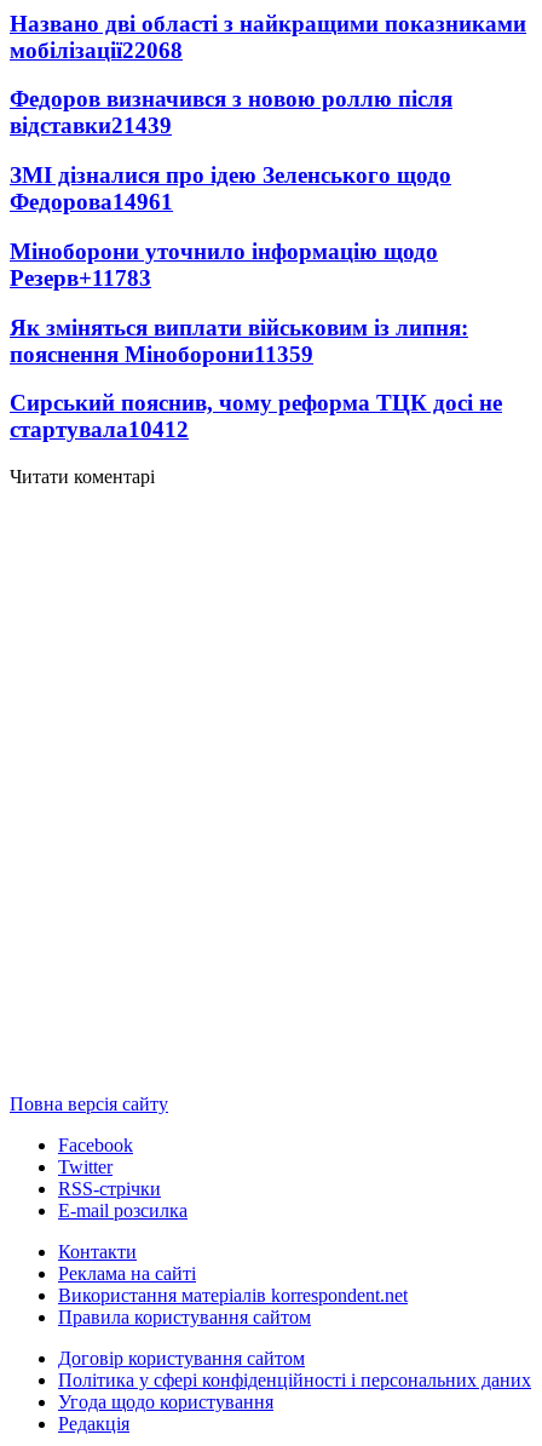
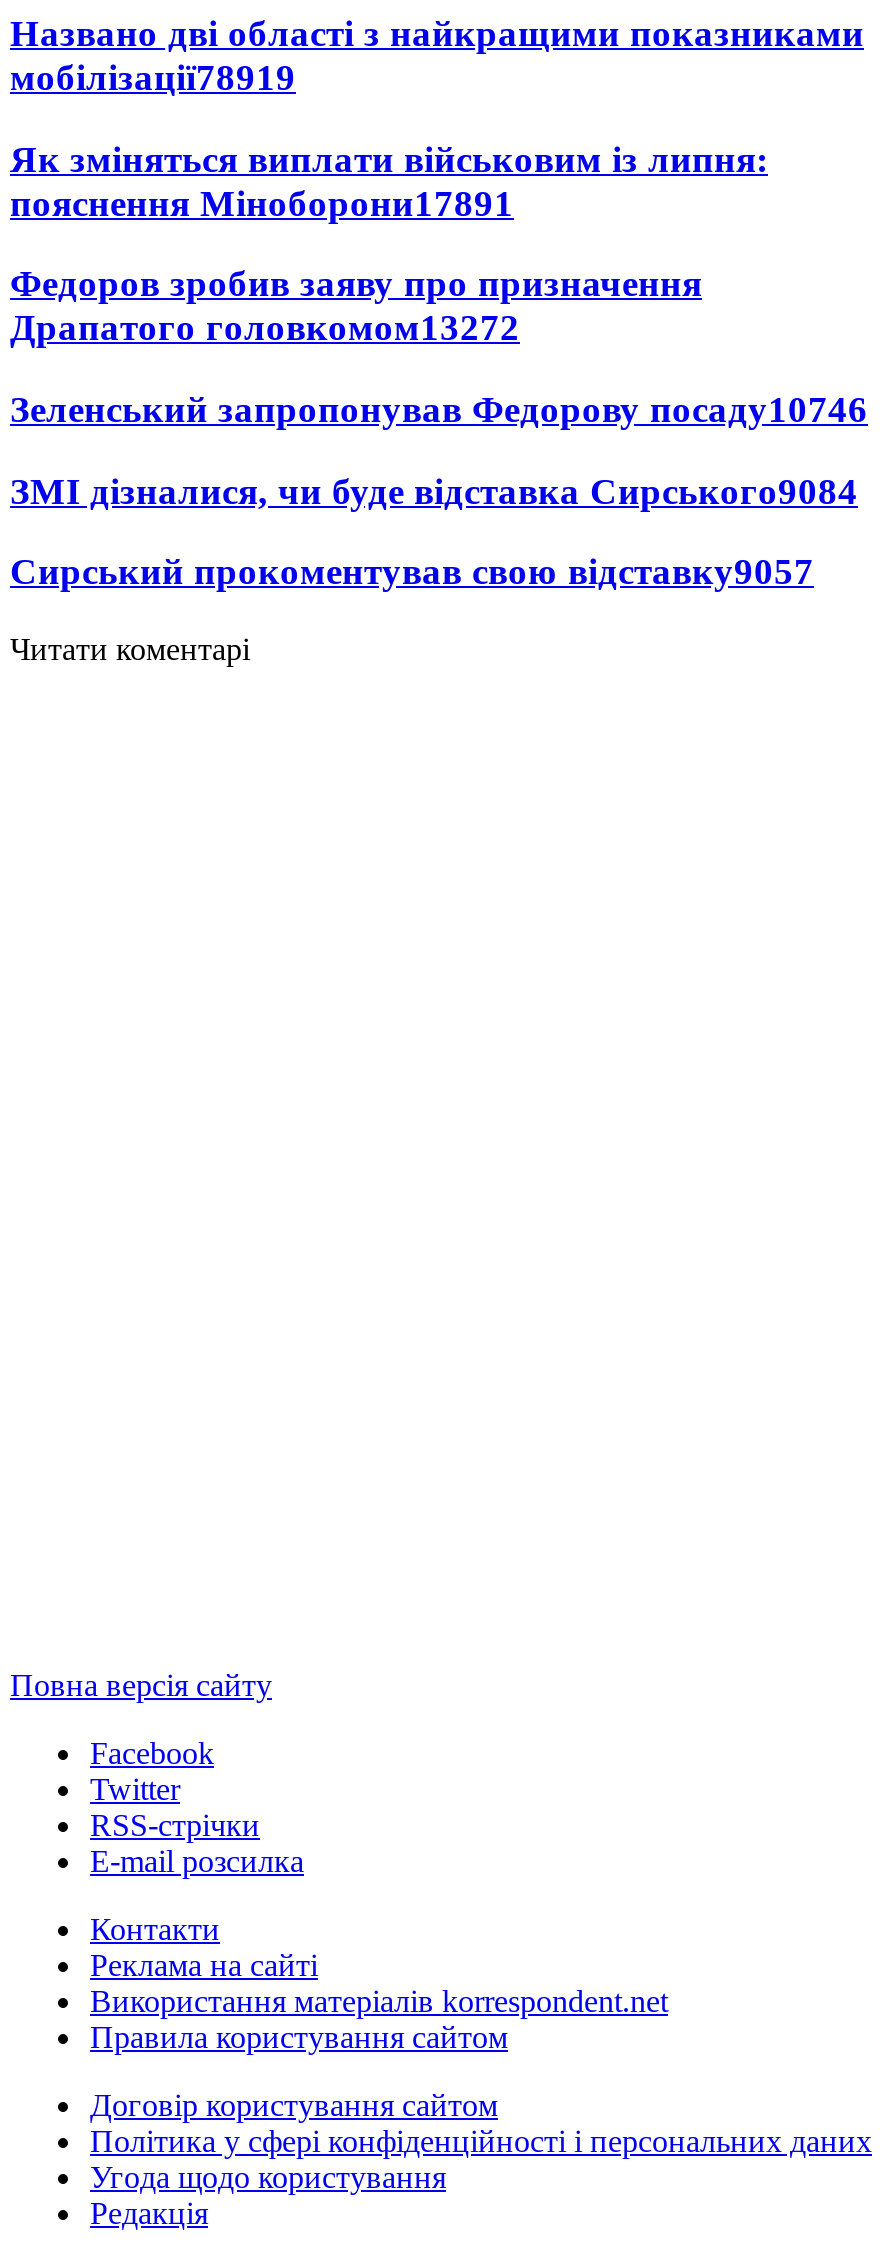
- мобілізації22068
- Федоров визначився з новою роллю після
- відставки21439
- ЗМІ дізналися про ідею Зеленського щодо
- Федорова14961
- Міноборони уточнило інформацію щодо
- Резерв+11783
+ мобілізації78919

moved up: Як зміняться виплати військовим із липня:

- пояснення Міноборони11359
- Сирський пояснив, чому реформа ТЦК досі не
- стартувала10412
+ пояснення Міноборони17891
+ Федоров зробив заяву про призначення
+ Драпатого головкомом13272
+ Зеленський запропонував Федорову посаду10746
+ ЗМІ дізналися, чи буде відставка Сирського9084
+ Сирський прокоментував свою відставку9057
